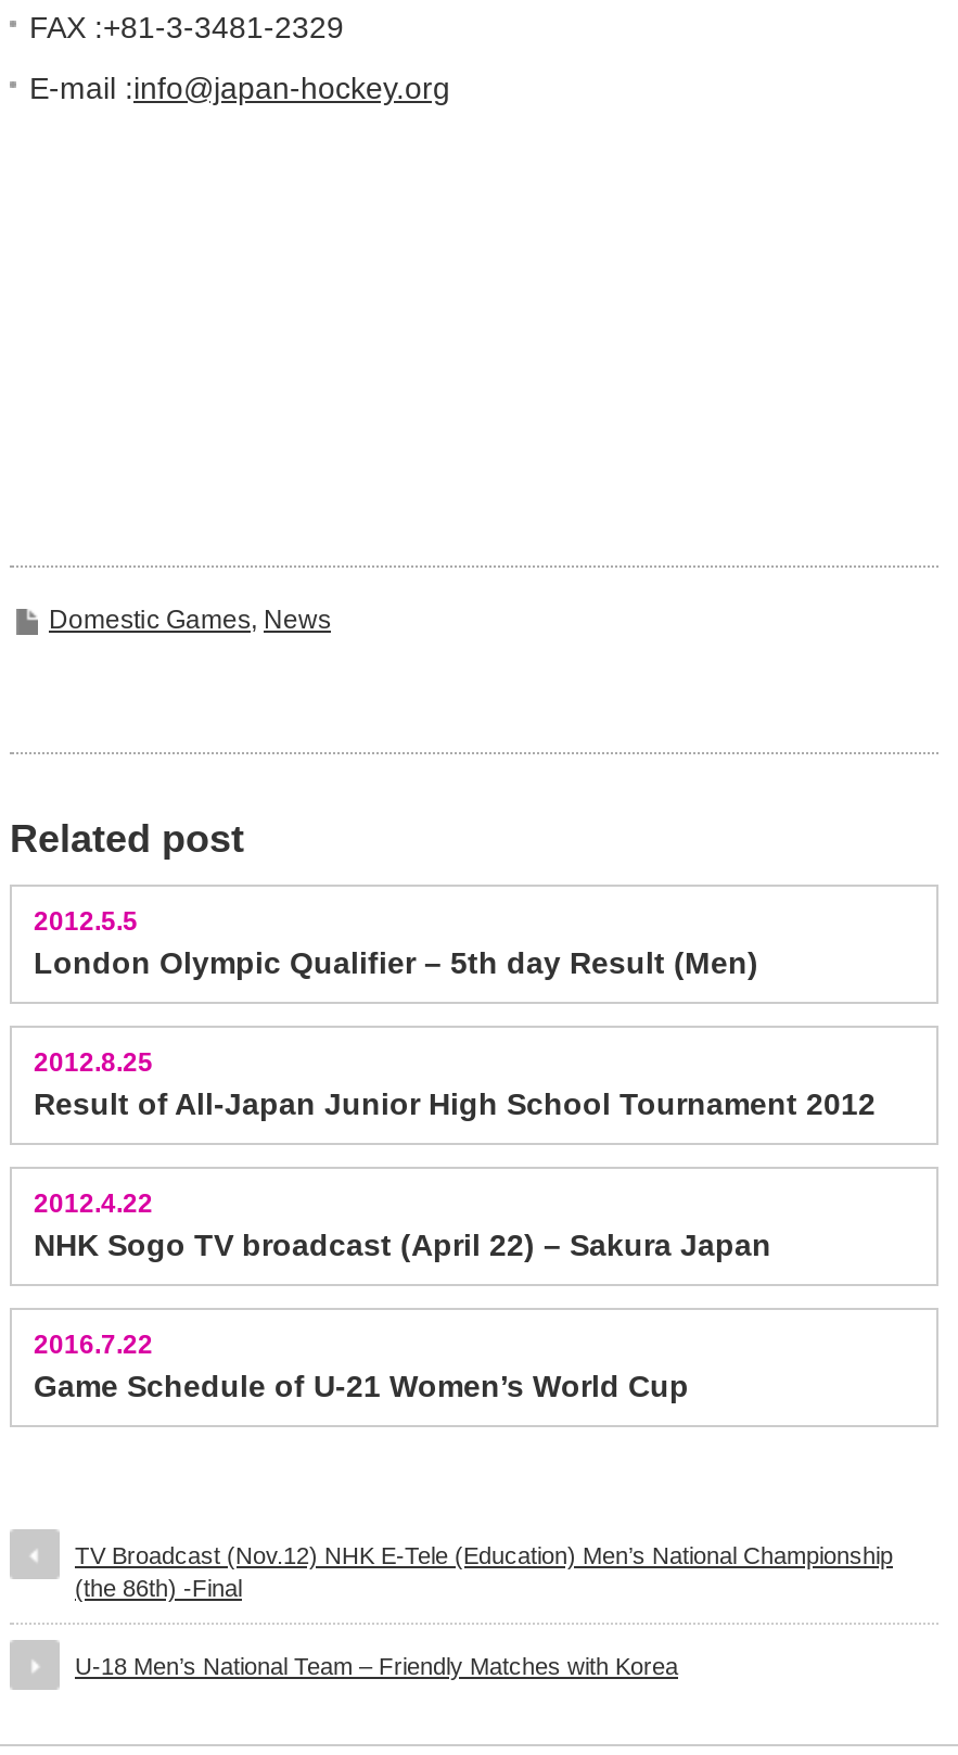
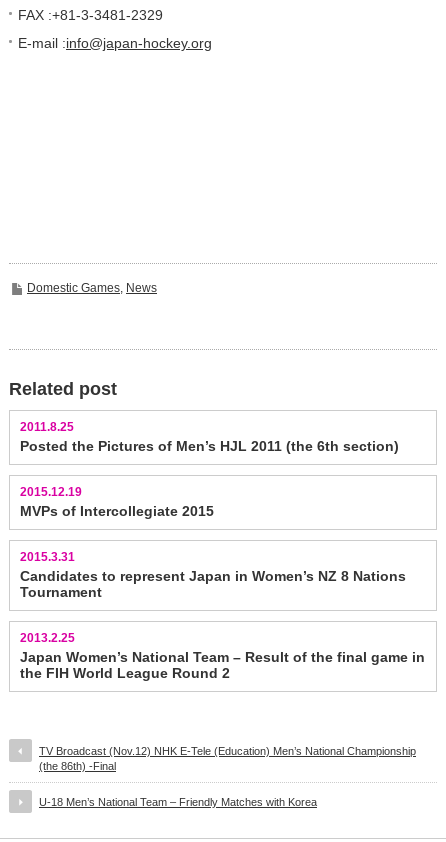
- 2012.5.5
- London Olympic Qualifier – 5th day Result (Men)
+ 2011.8.25
+ Posted the Pictures of Men’s HJL 2011 (the 6th section)

- 2012.8.25
- Result of All-Japan Junior High School Tournament 2012
+ 2015.12.19
+ MVPs of Intercollegiate 2015

- 2012.4.22
- NHK Sogo TV broadcast (April 22) – Sakura Japan
+ 2015.3.31
+ Candidates to represent Japan in Women’s NZ 8 Nations
+ Tournament

- 2016.7.22
- Game Schedule of U-21 Women’s World Cup
+ 2013.2.25
+ Japan Women’s National Team – Result of the final game in
+ the FIH World League Round 2
